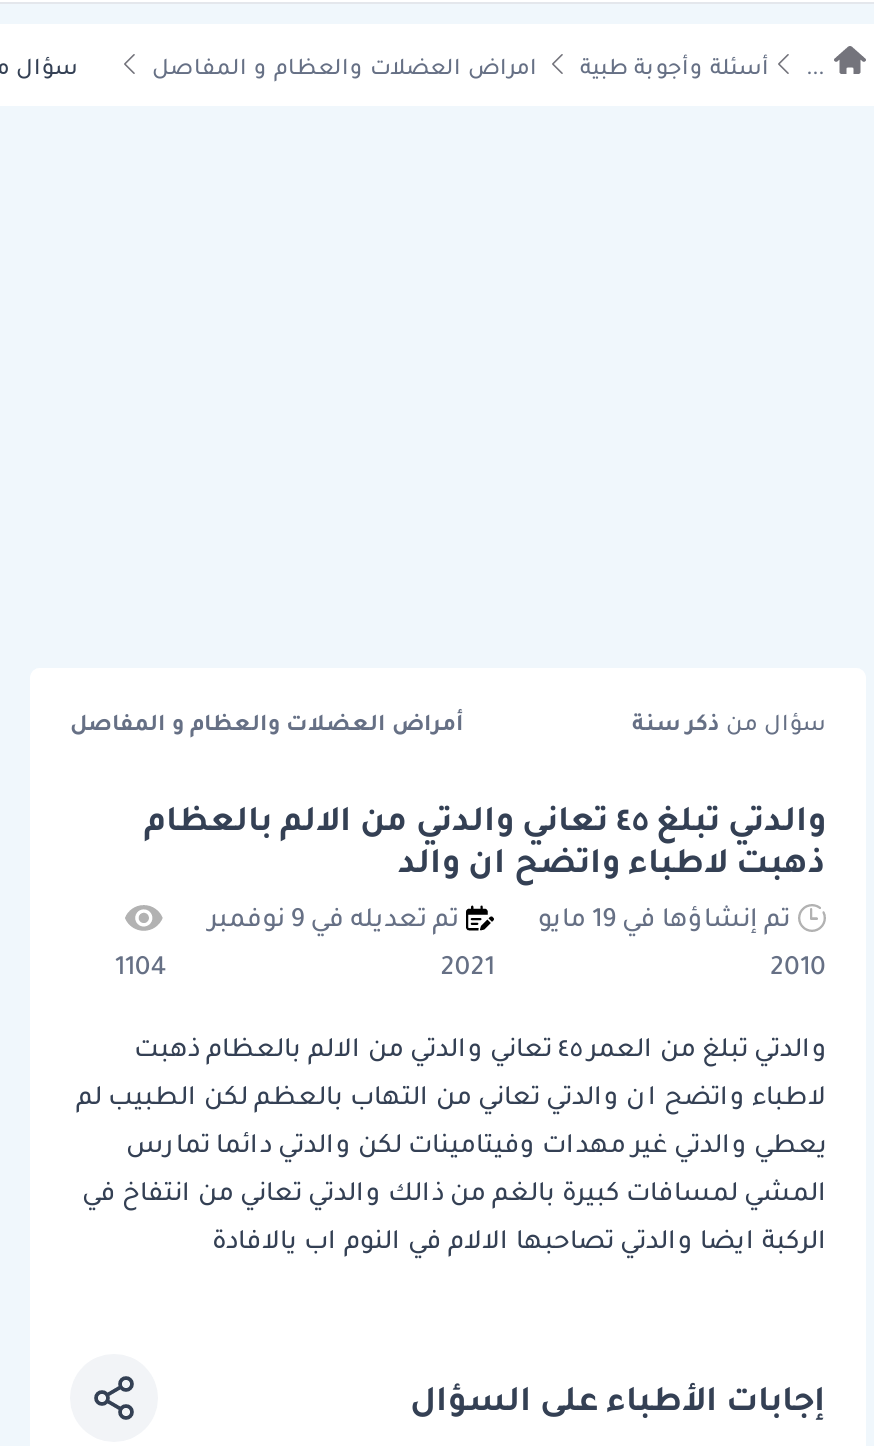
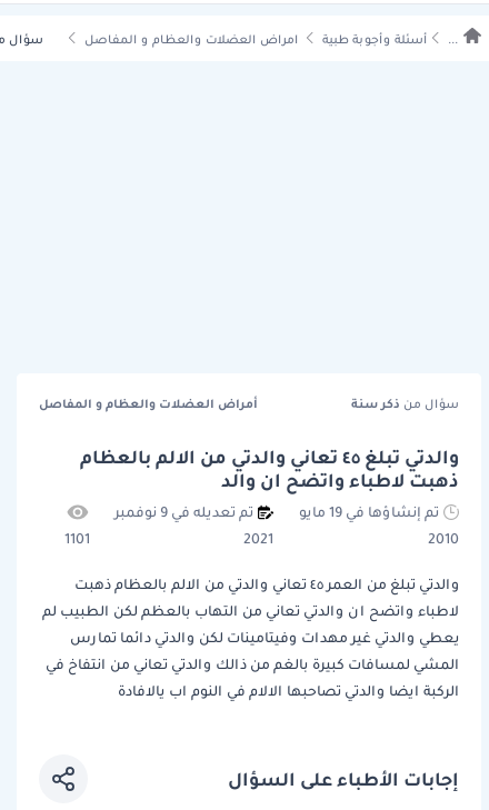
- 1104
+ 1101
